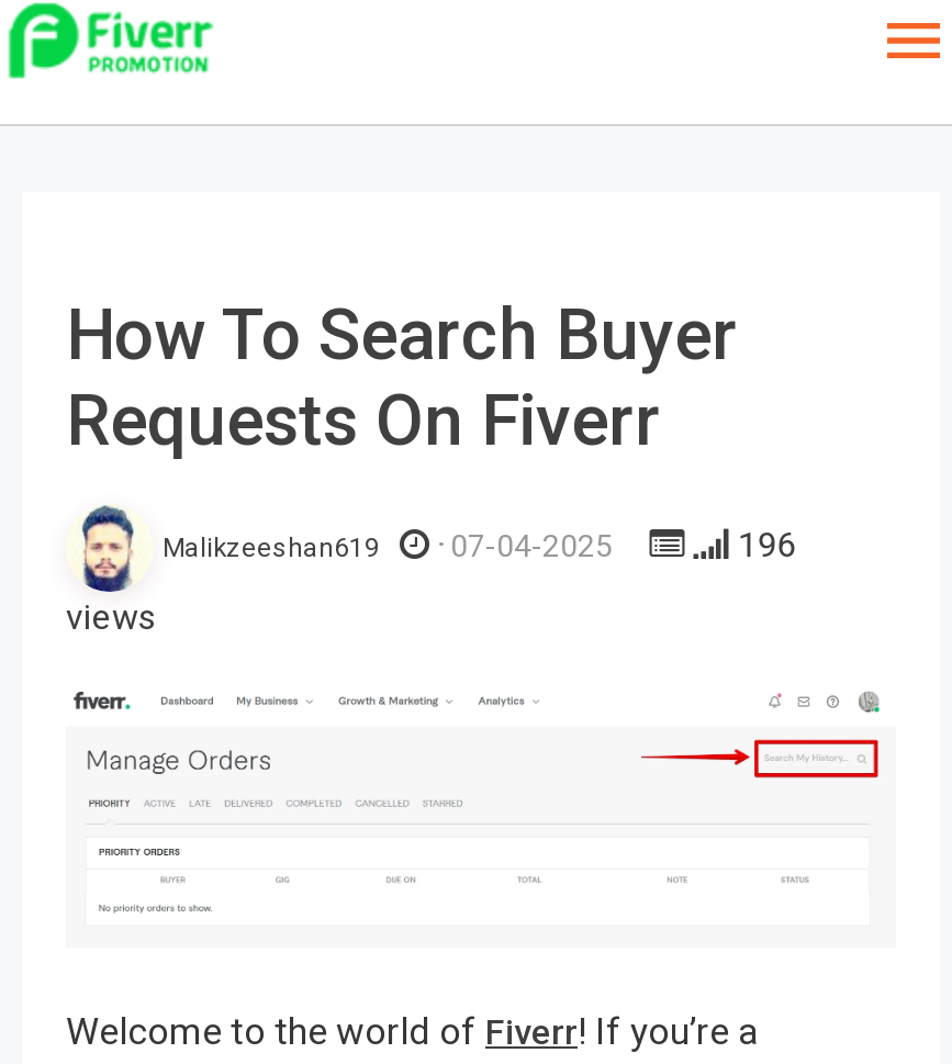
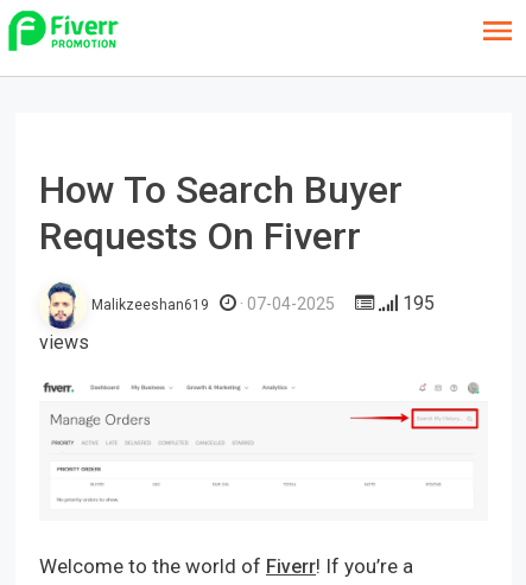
- 196
+ 195
